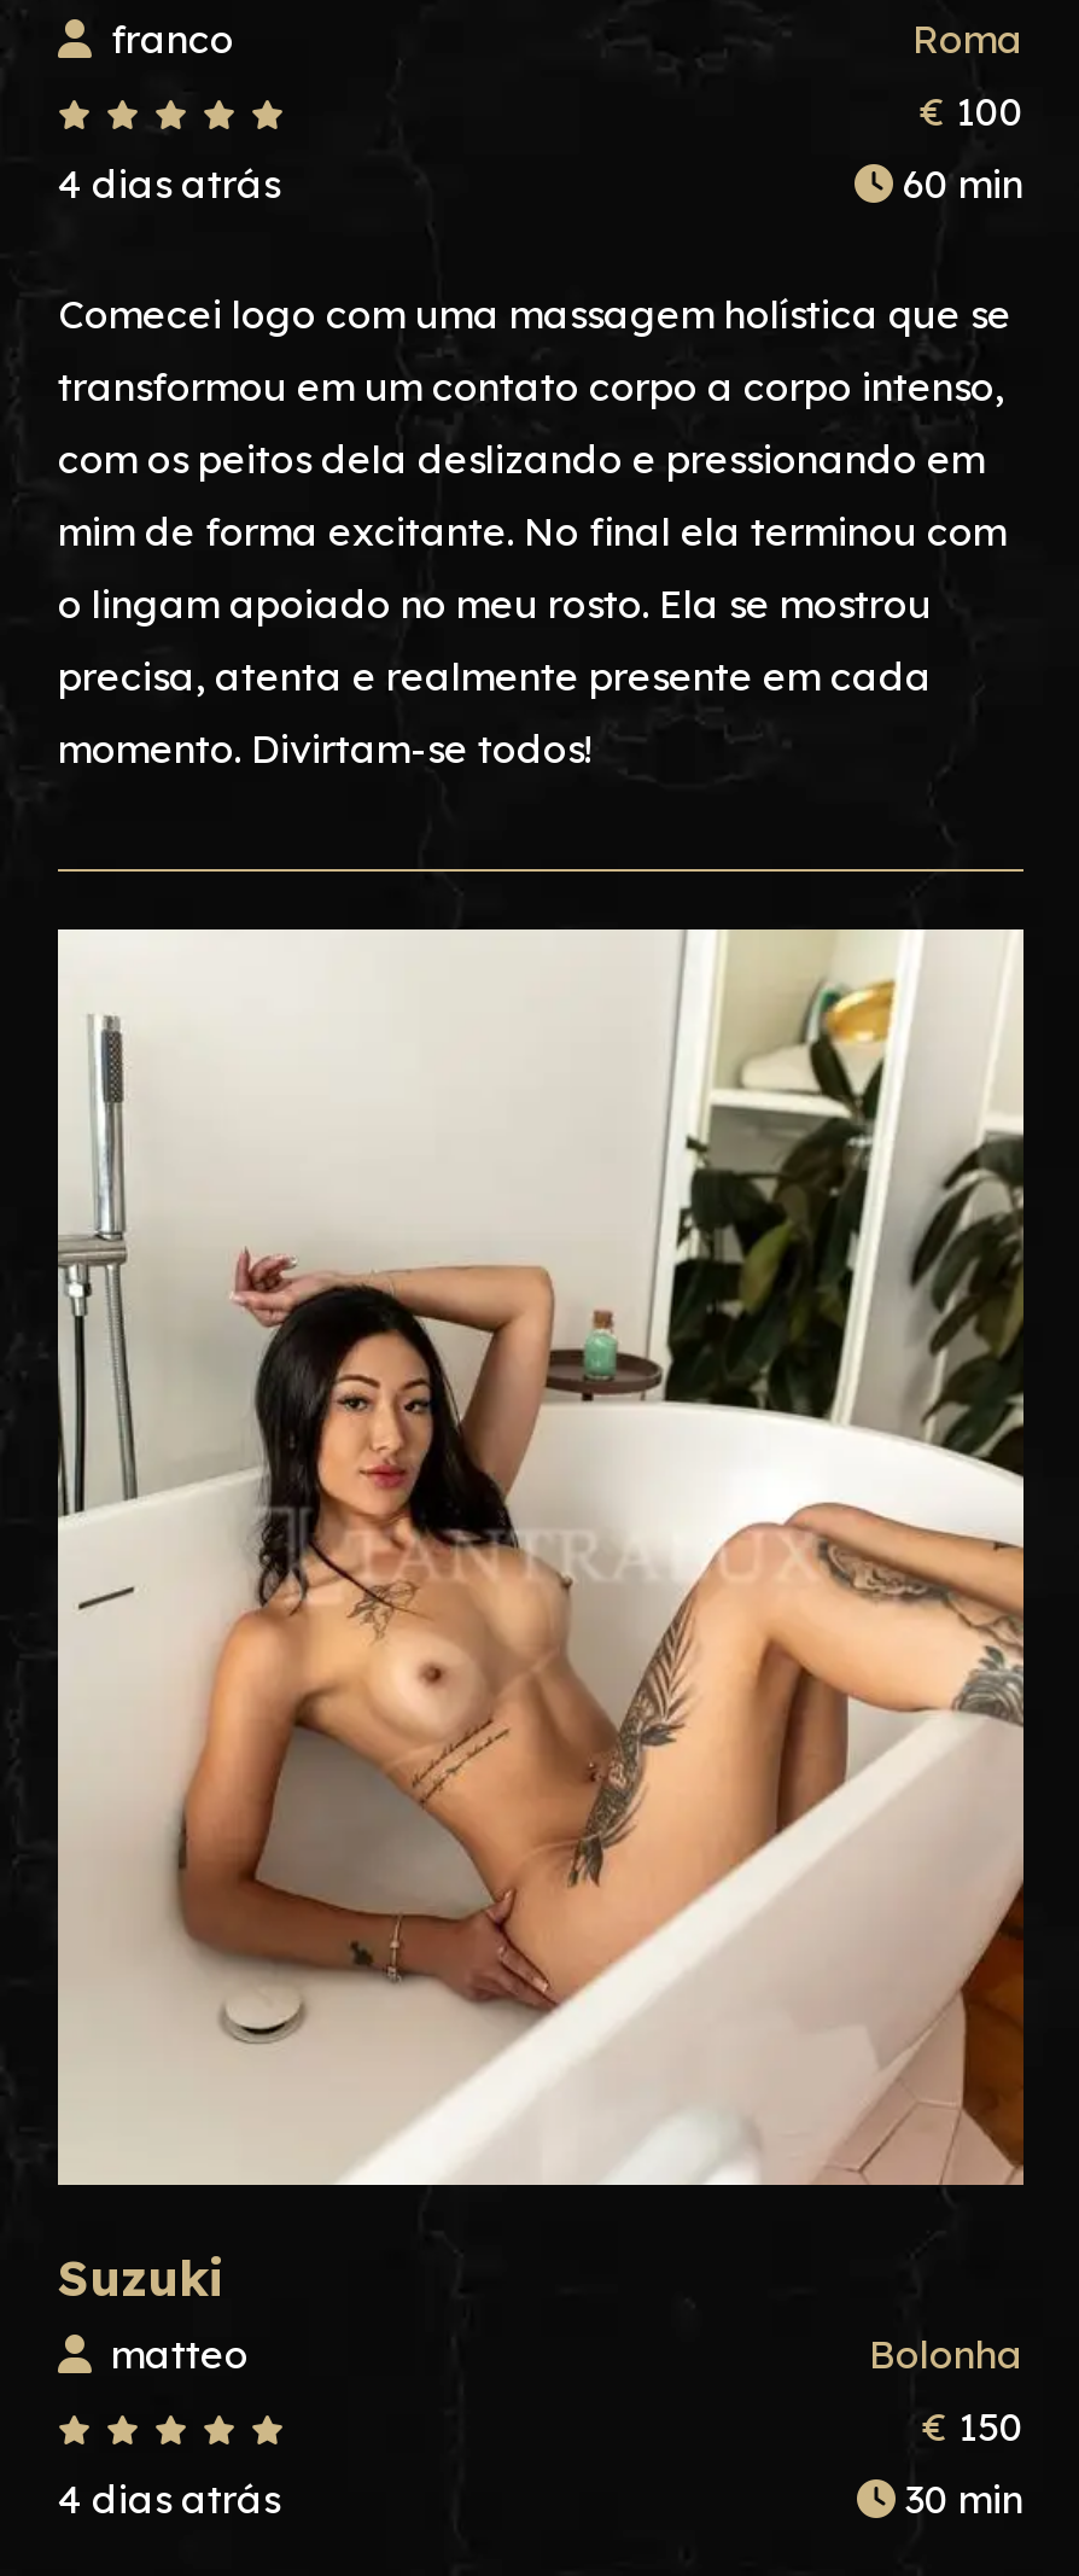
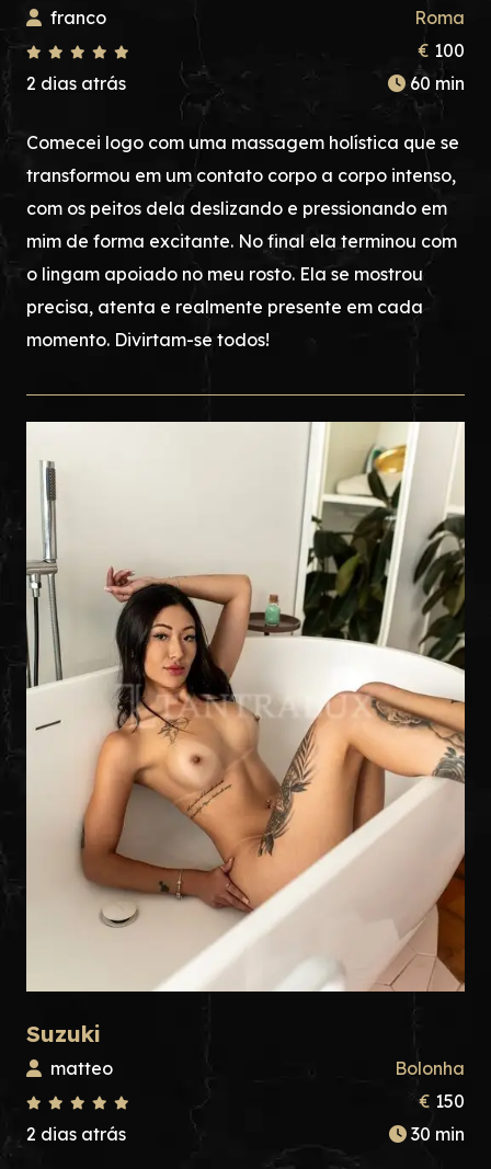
- 4 dias atrás
+ 2 dias atrás

- 4 dias atrás
+ 2 dias atrás
